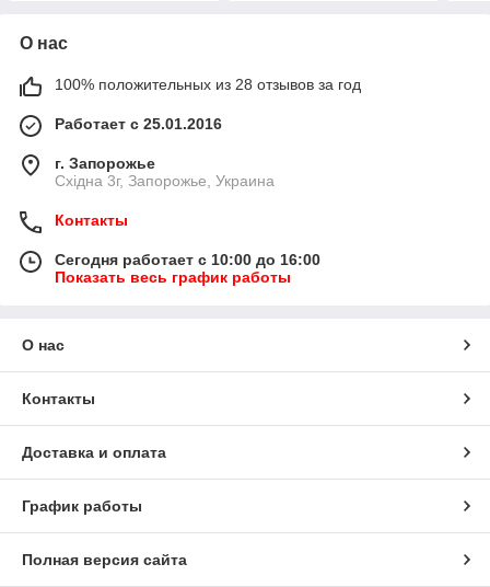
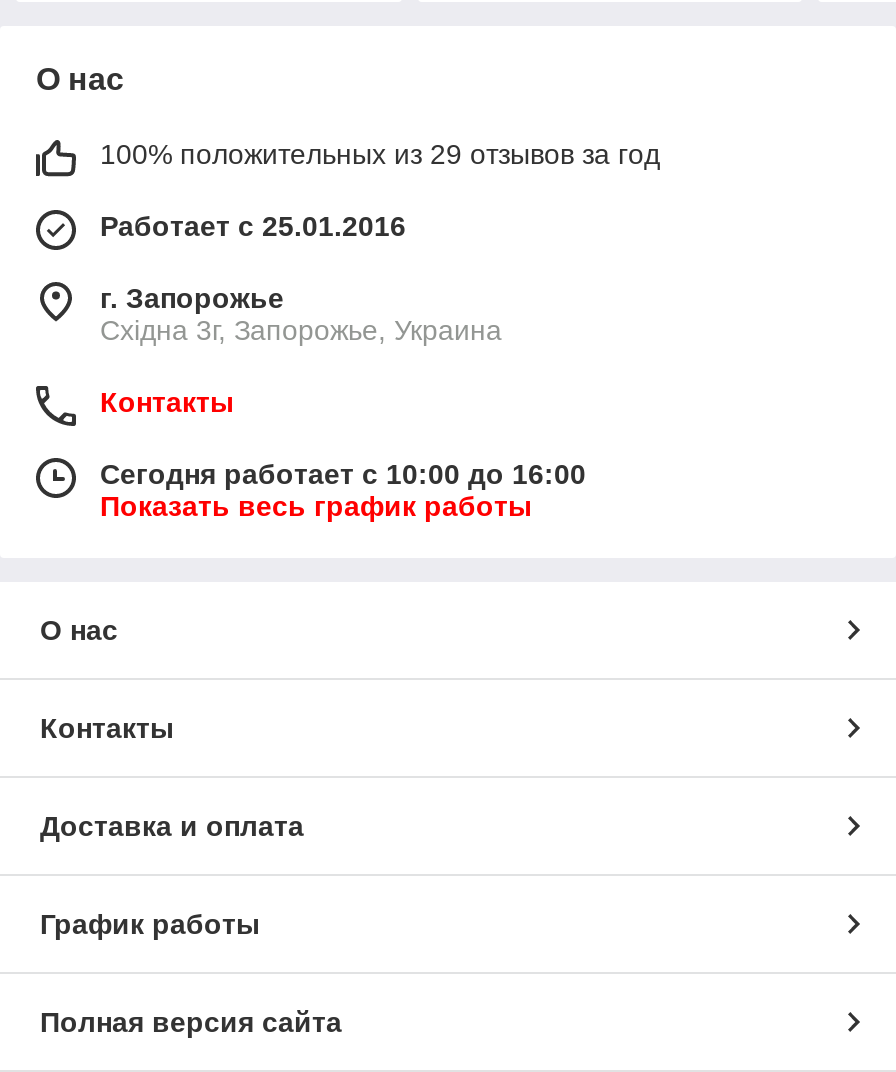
- 100% положительных из 28 отзывов за год
+ 100% положительных из 29 отзывов за год
